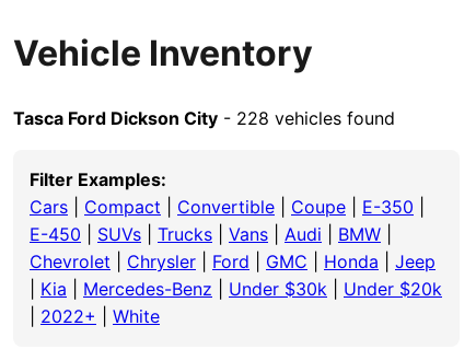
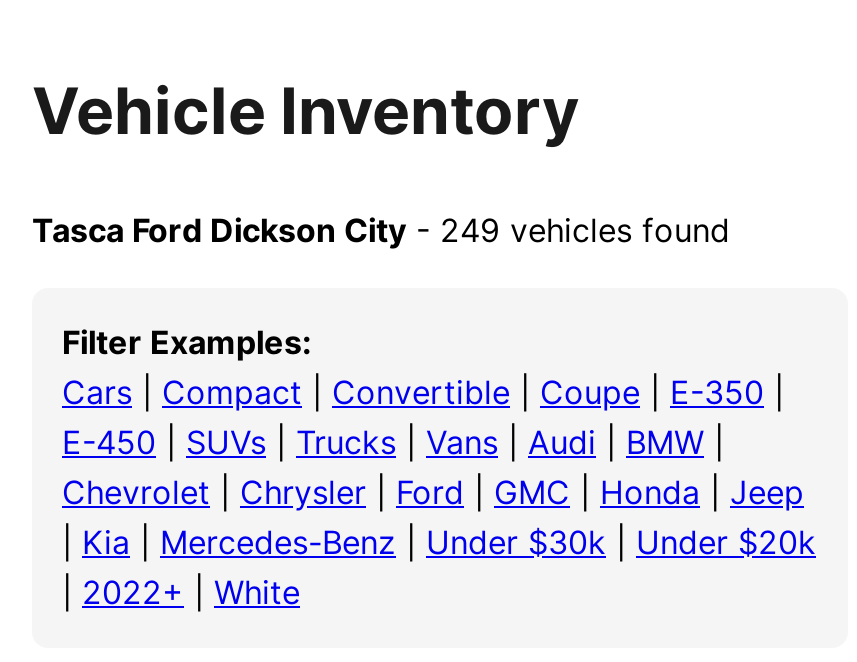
- Tasca Ford Dickson City - 228 vehicles found
+ Tasca Ford Dickson City - 249 vehicles found
